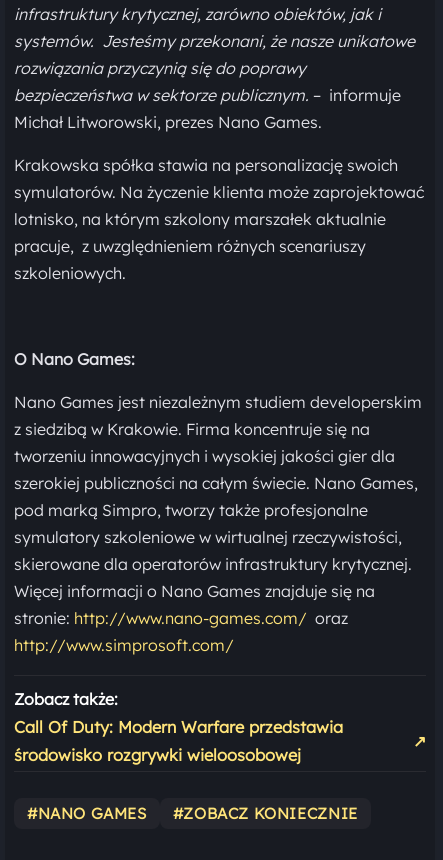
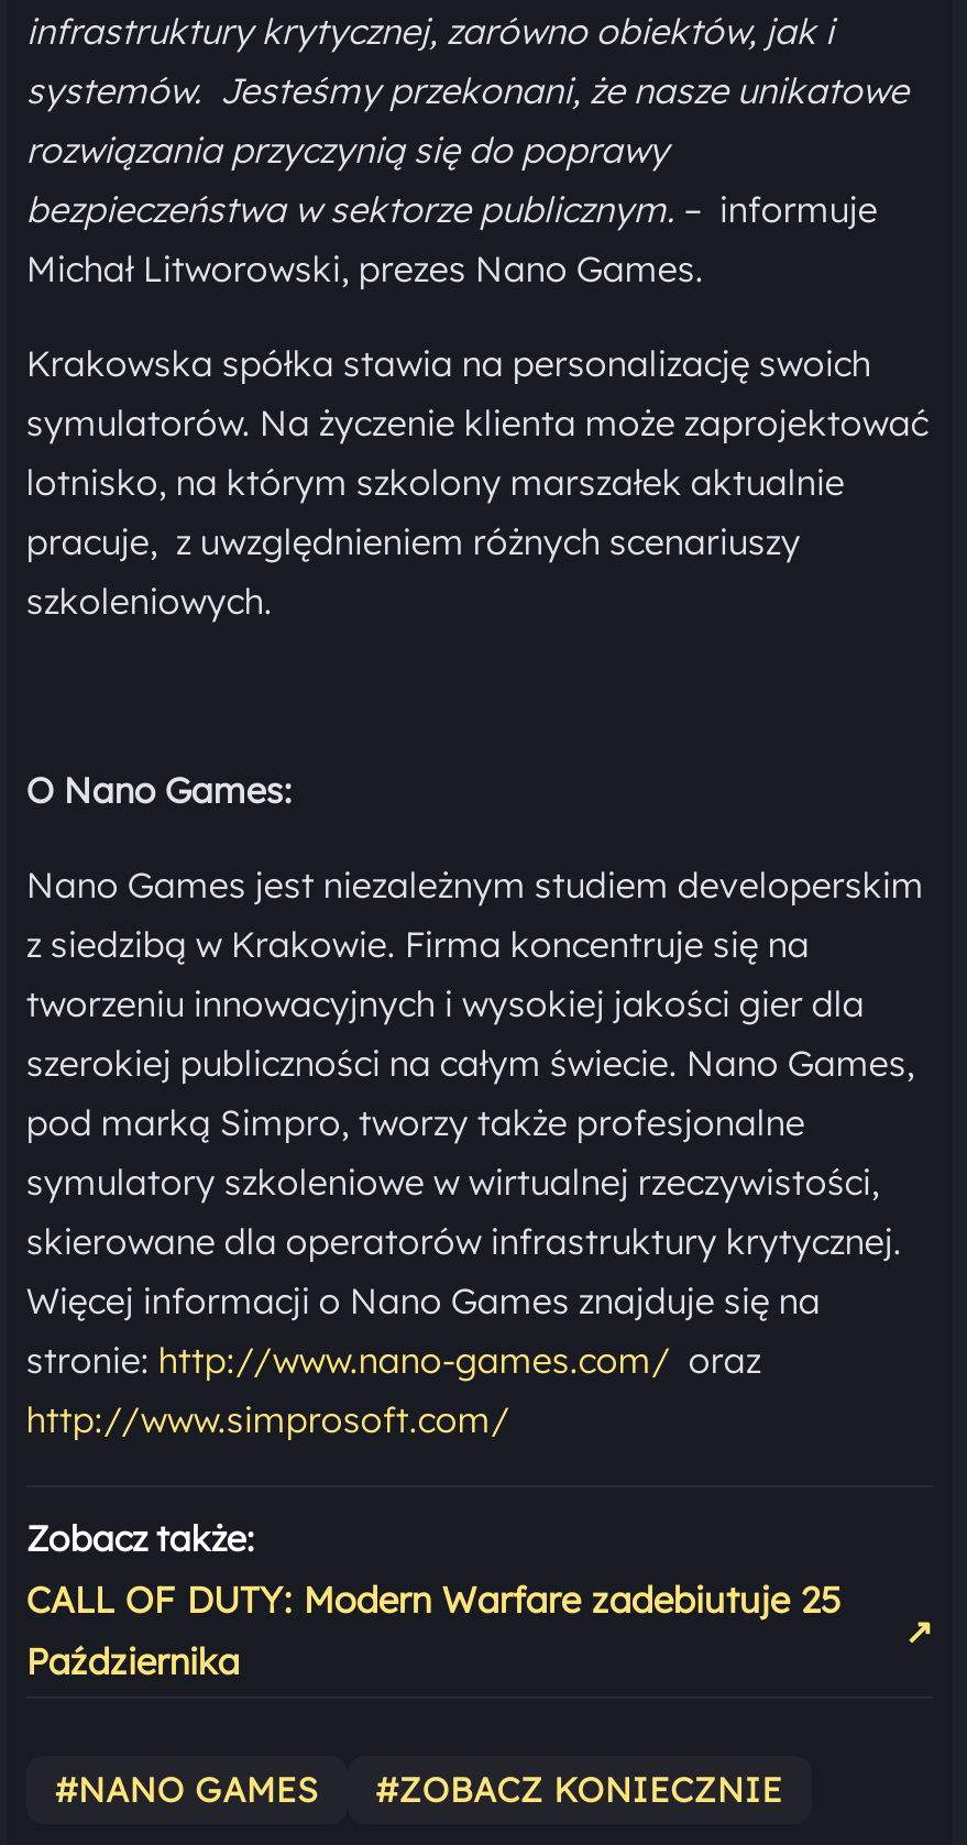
- Call Of Duty: Modern Warfare przedstawia
- środowisko rozgrywki wieloosobowej
+ CALL OF DUTY: Modern Warfare zadebiutuje 25
+ Października
